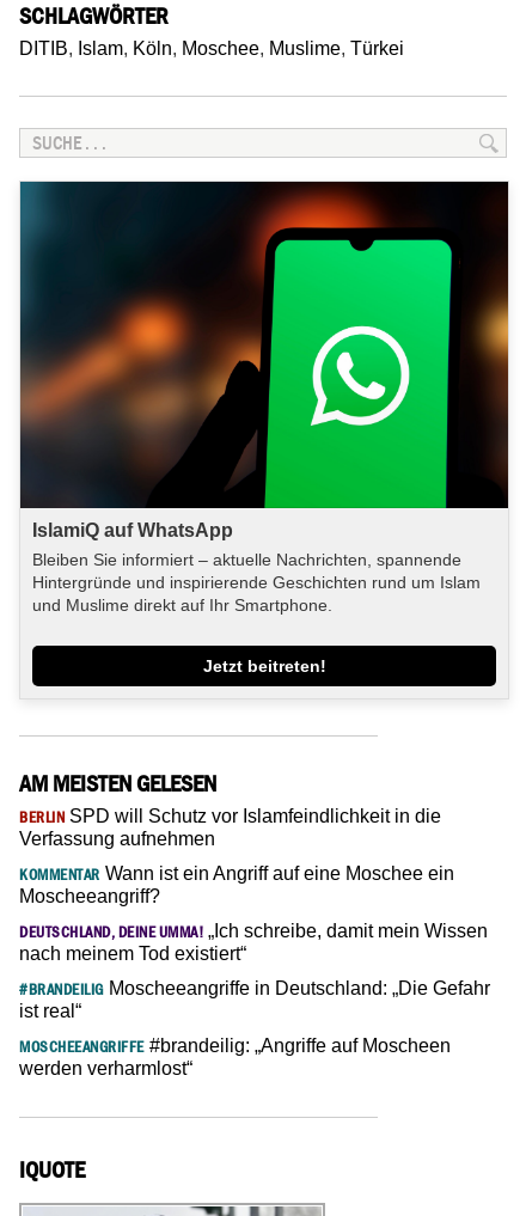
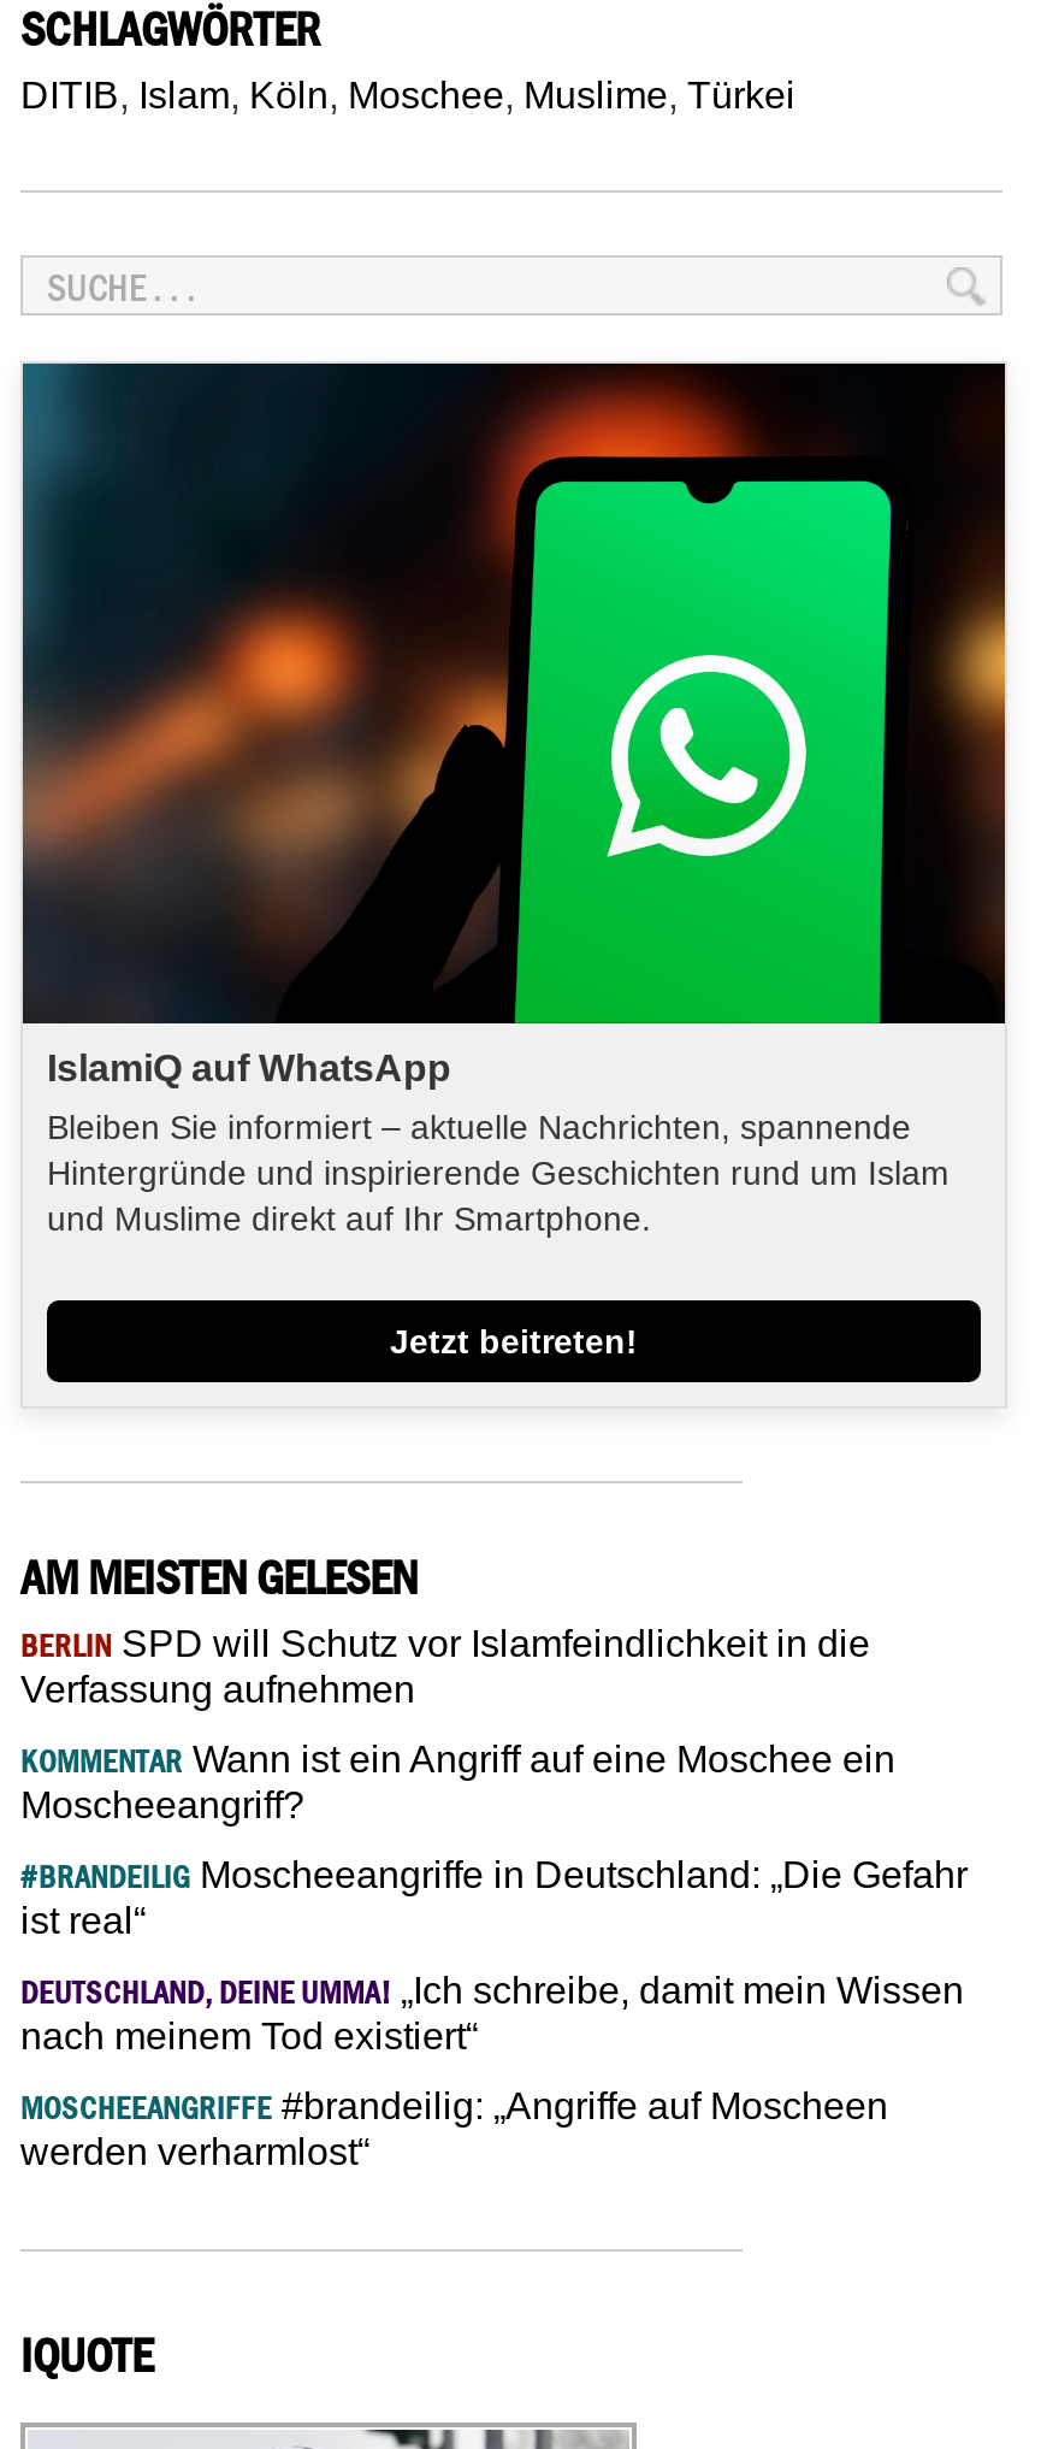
moved down: DEUTSCHLAND, DEINE UMMA! „Ich schreibe, damit mein Wissen | nach meinem Tod existiert“

moved up: #BRANDEILIG Moscheeangriffe in Deutschland: „Die Gefahr | ist real“
